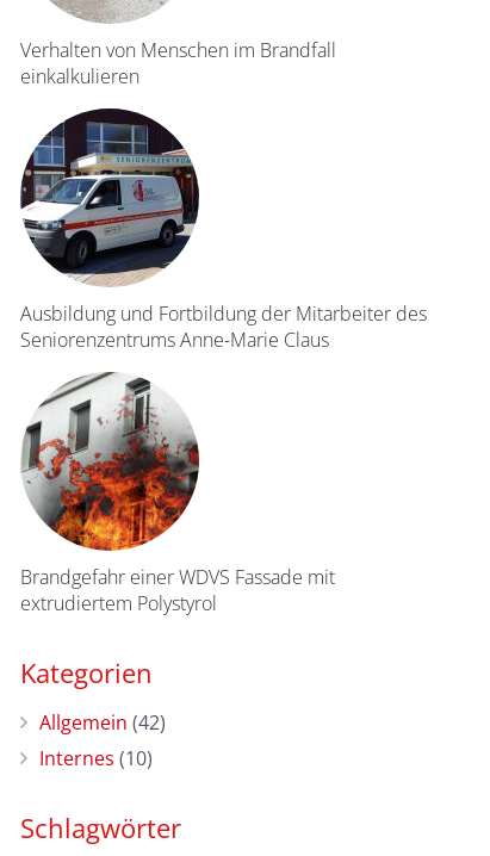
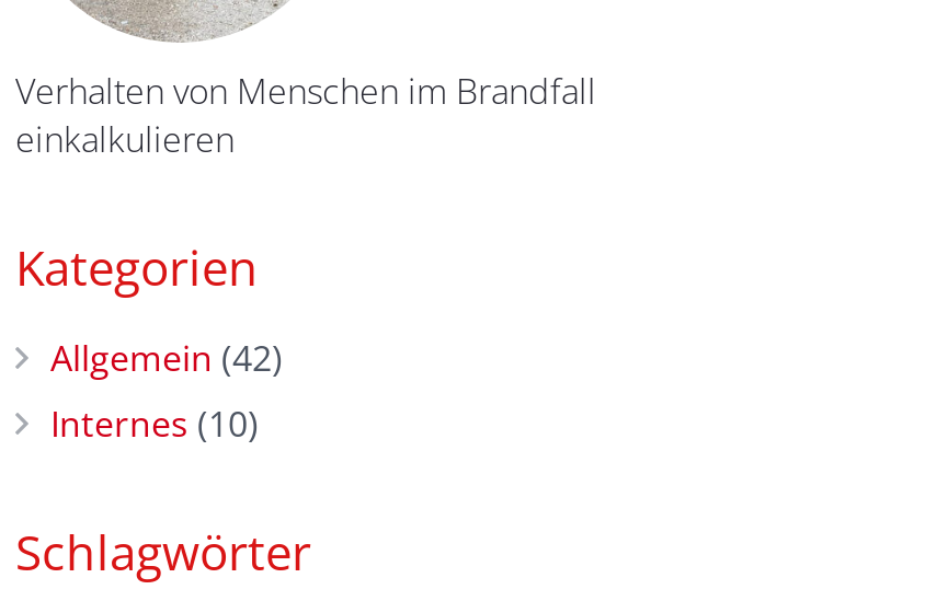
- [image]
- Ausbildung und Fortbildung der Mitarbeiter des
- Seniorenzentrums Anne-Marie Claus

- [image]
- Brandgefahr einer WDVS Fassade mit
- extrudiertem Polystyrol
